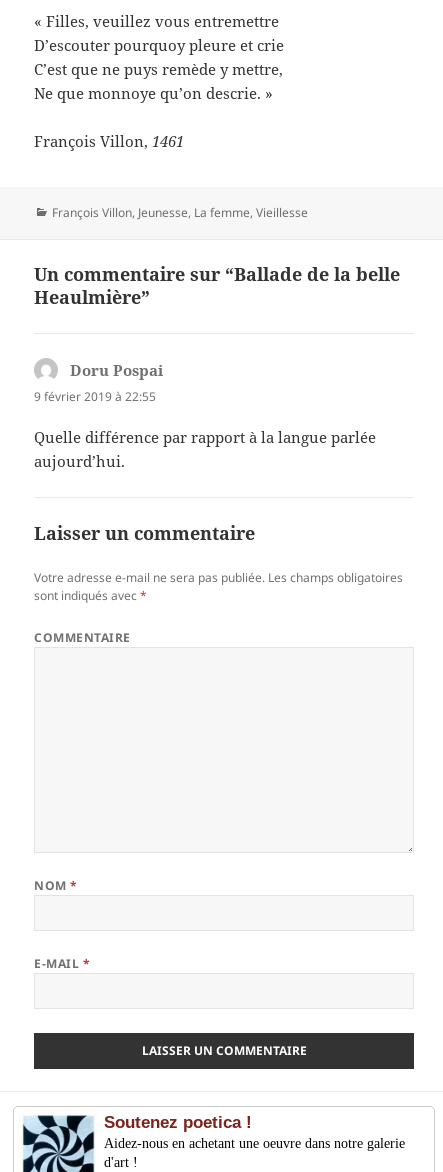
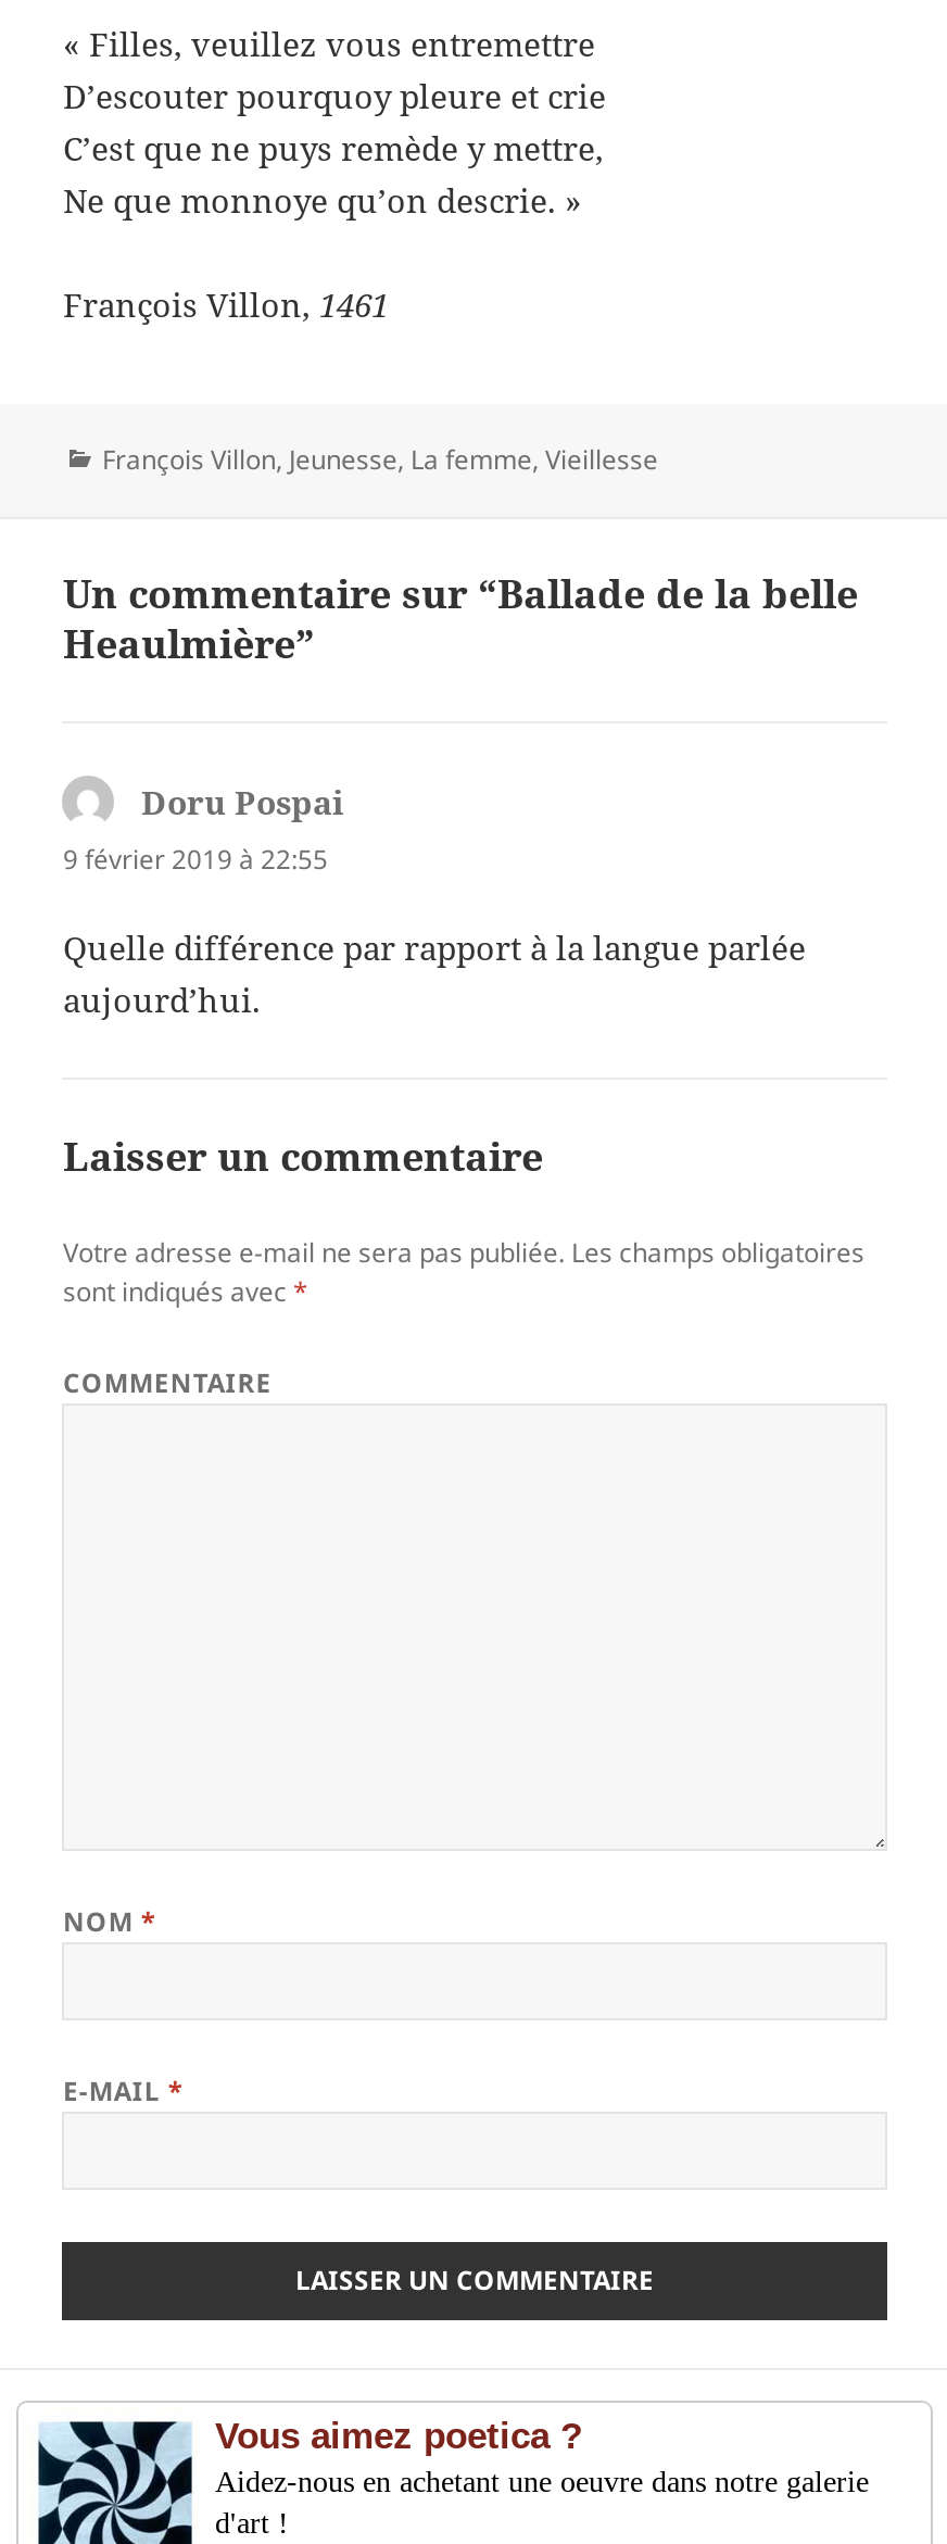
- Soutenez poetica !
+ Vous aimez poetica ?
